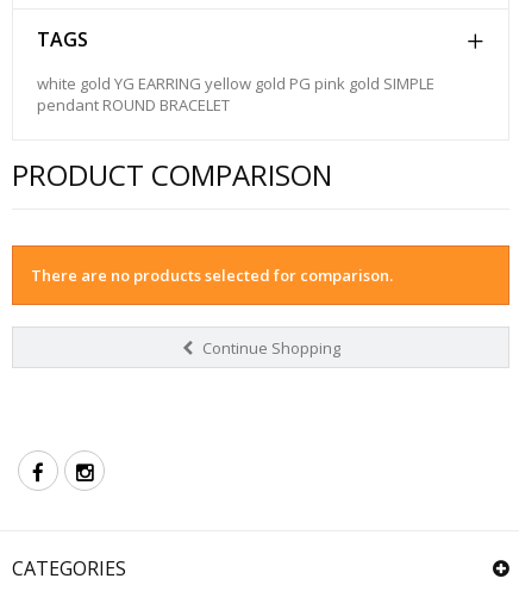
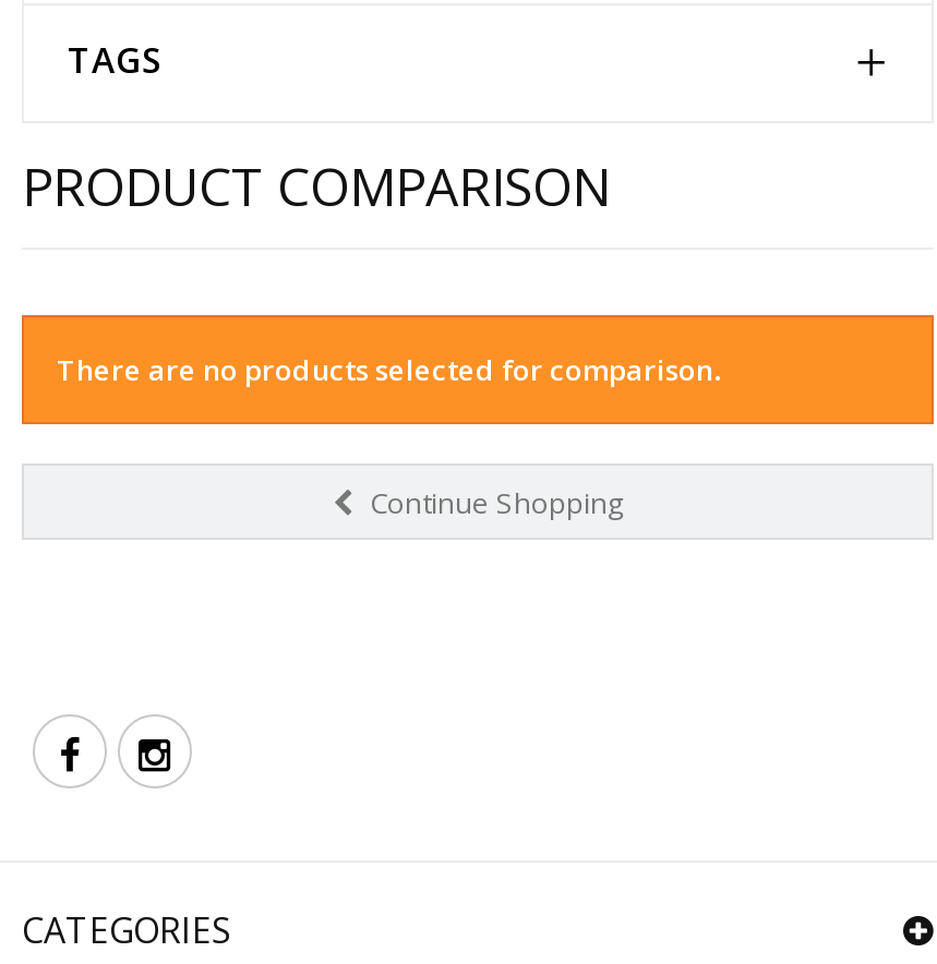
- white gold YG EARRING yellow gold PG pink gold SIMPLE
- pendant ROUND BRACELET
